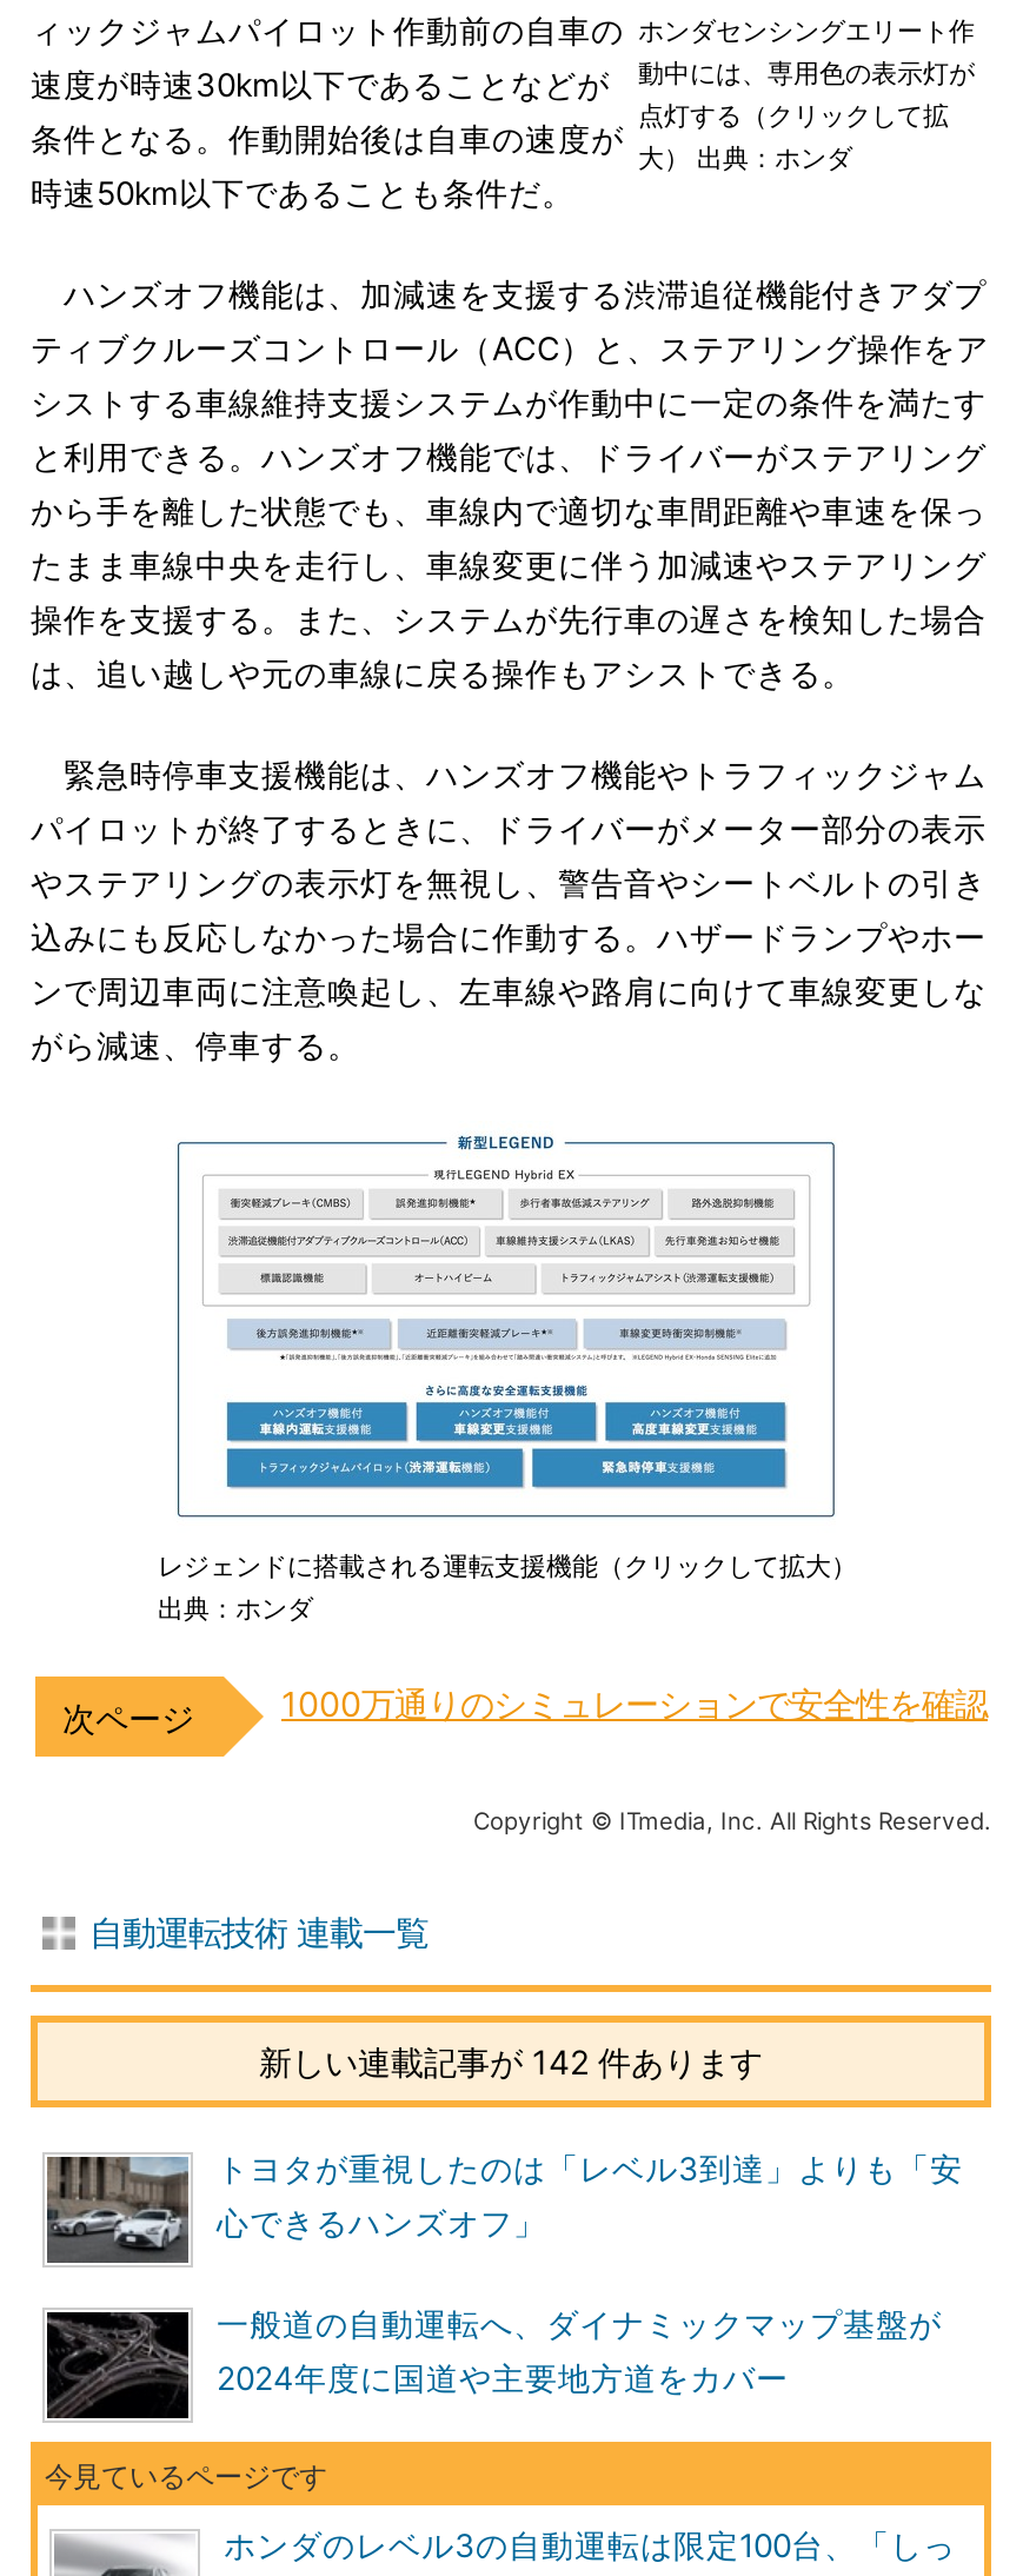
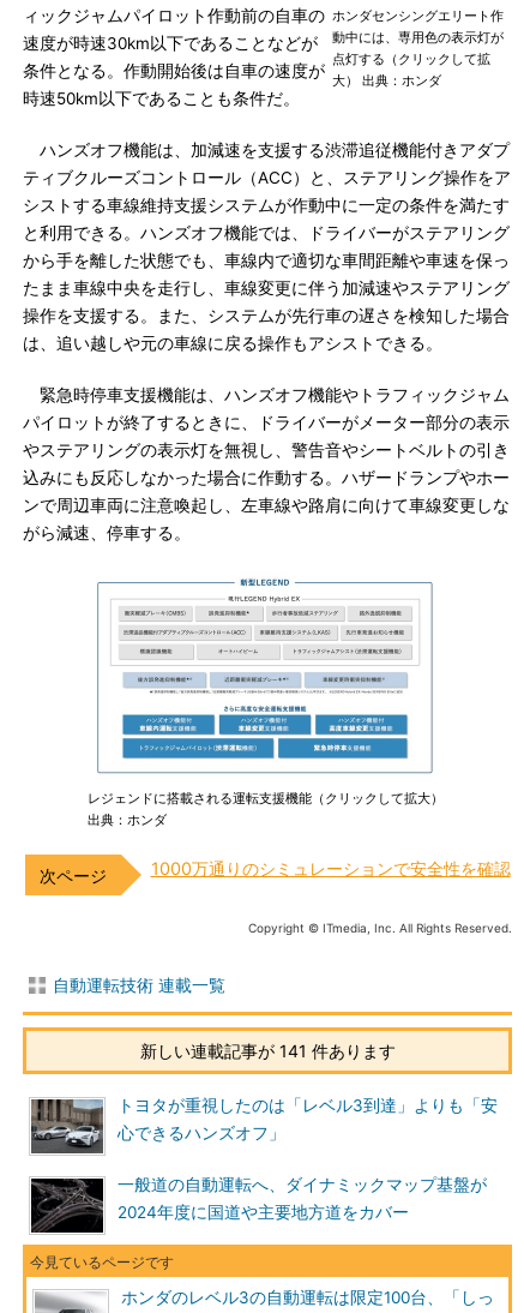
- 新しい連載記事が 142 件あります
+ 新しい連載記事が 141 件あります
